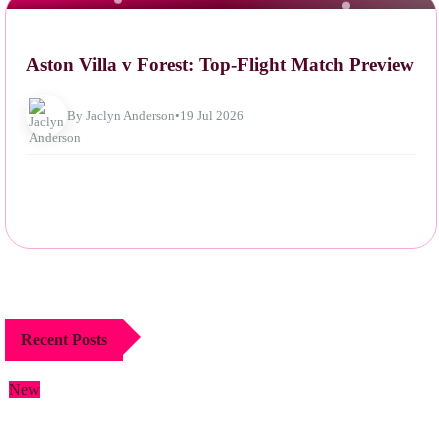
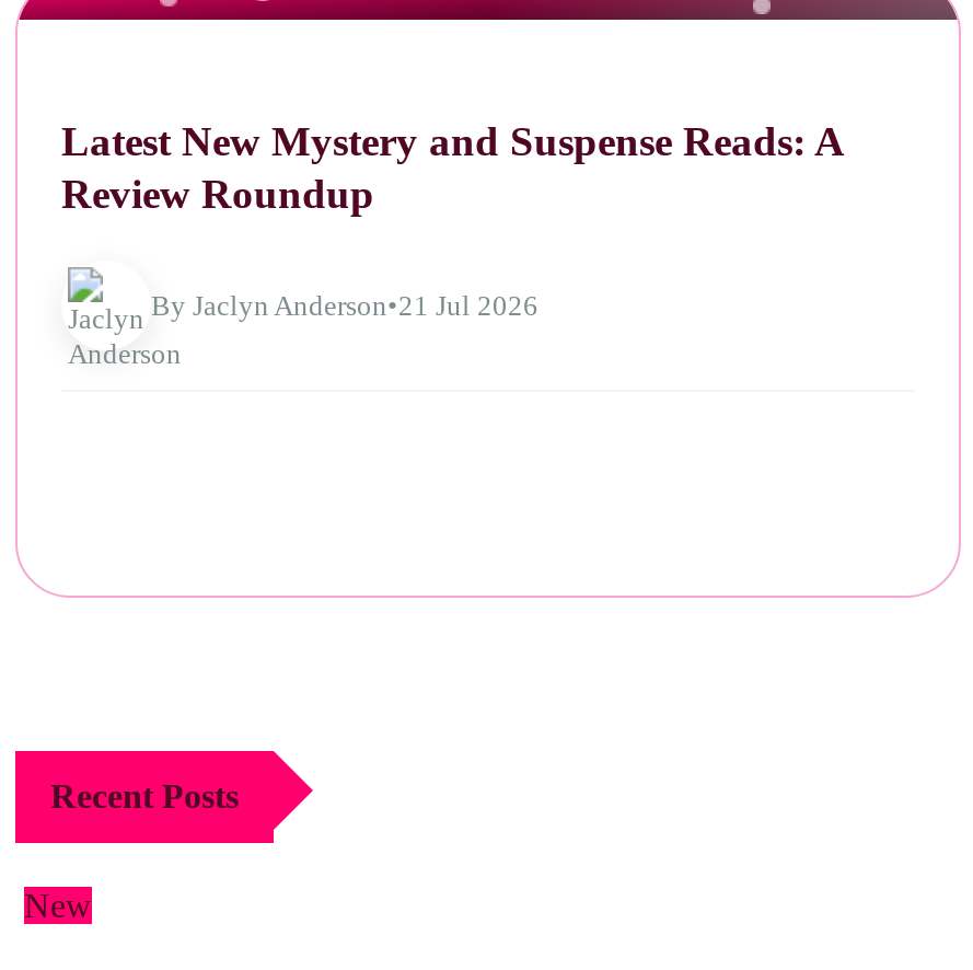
- Aston Villa v Forest: Top-Flight Match Preview
+ Latest New Mystery and Suspense Reads: A
+ Review Roundup

- By Jaclyn Anderson•19 Jul 2026
+ By Jaclyn Anderson•21 Jul 2026
